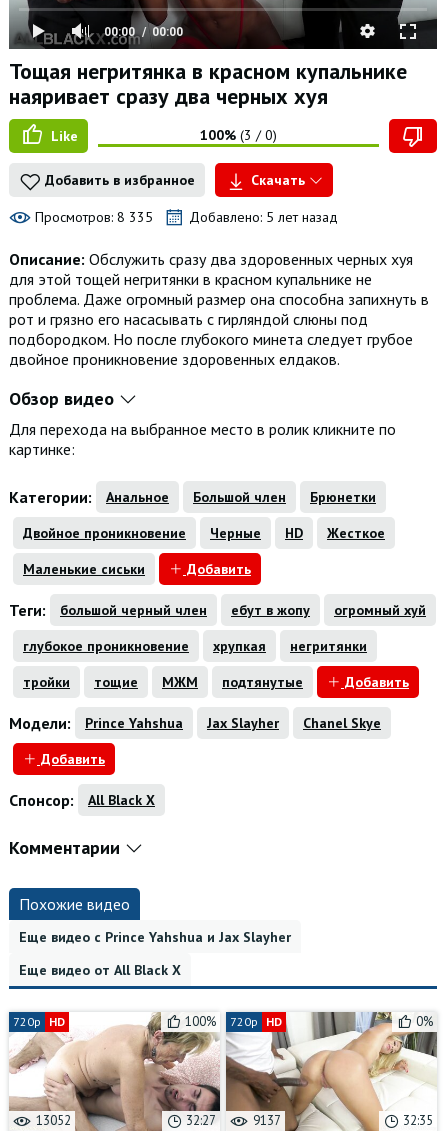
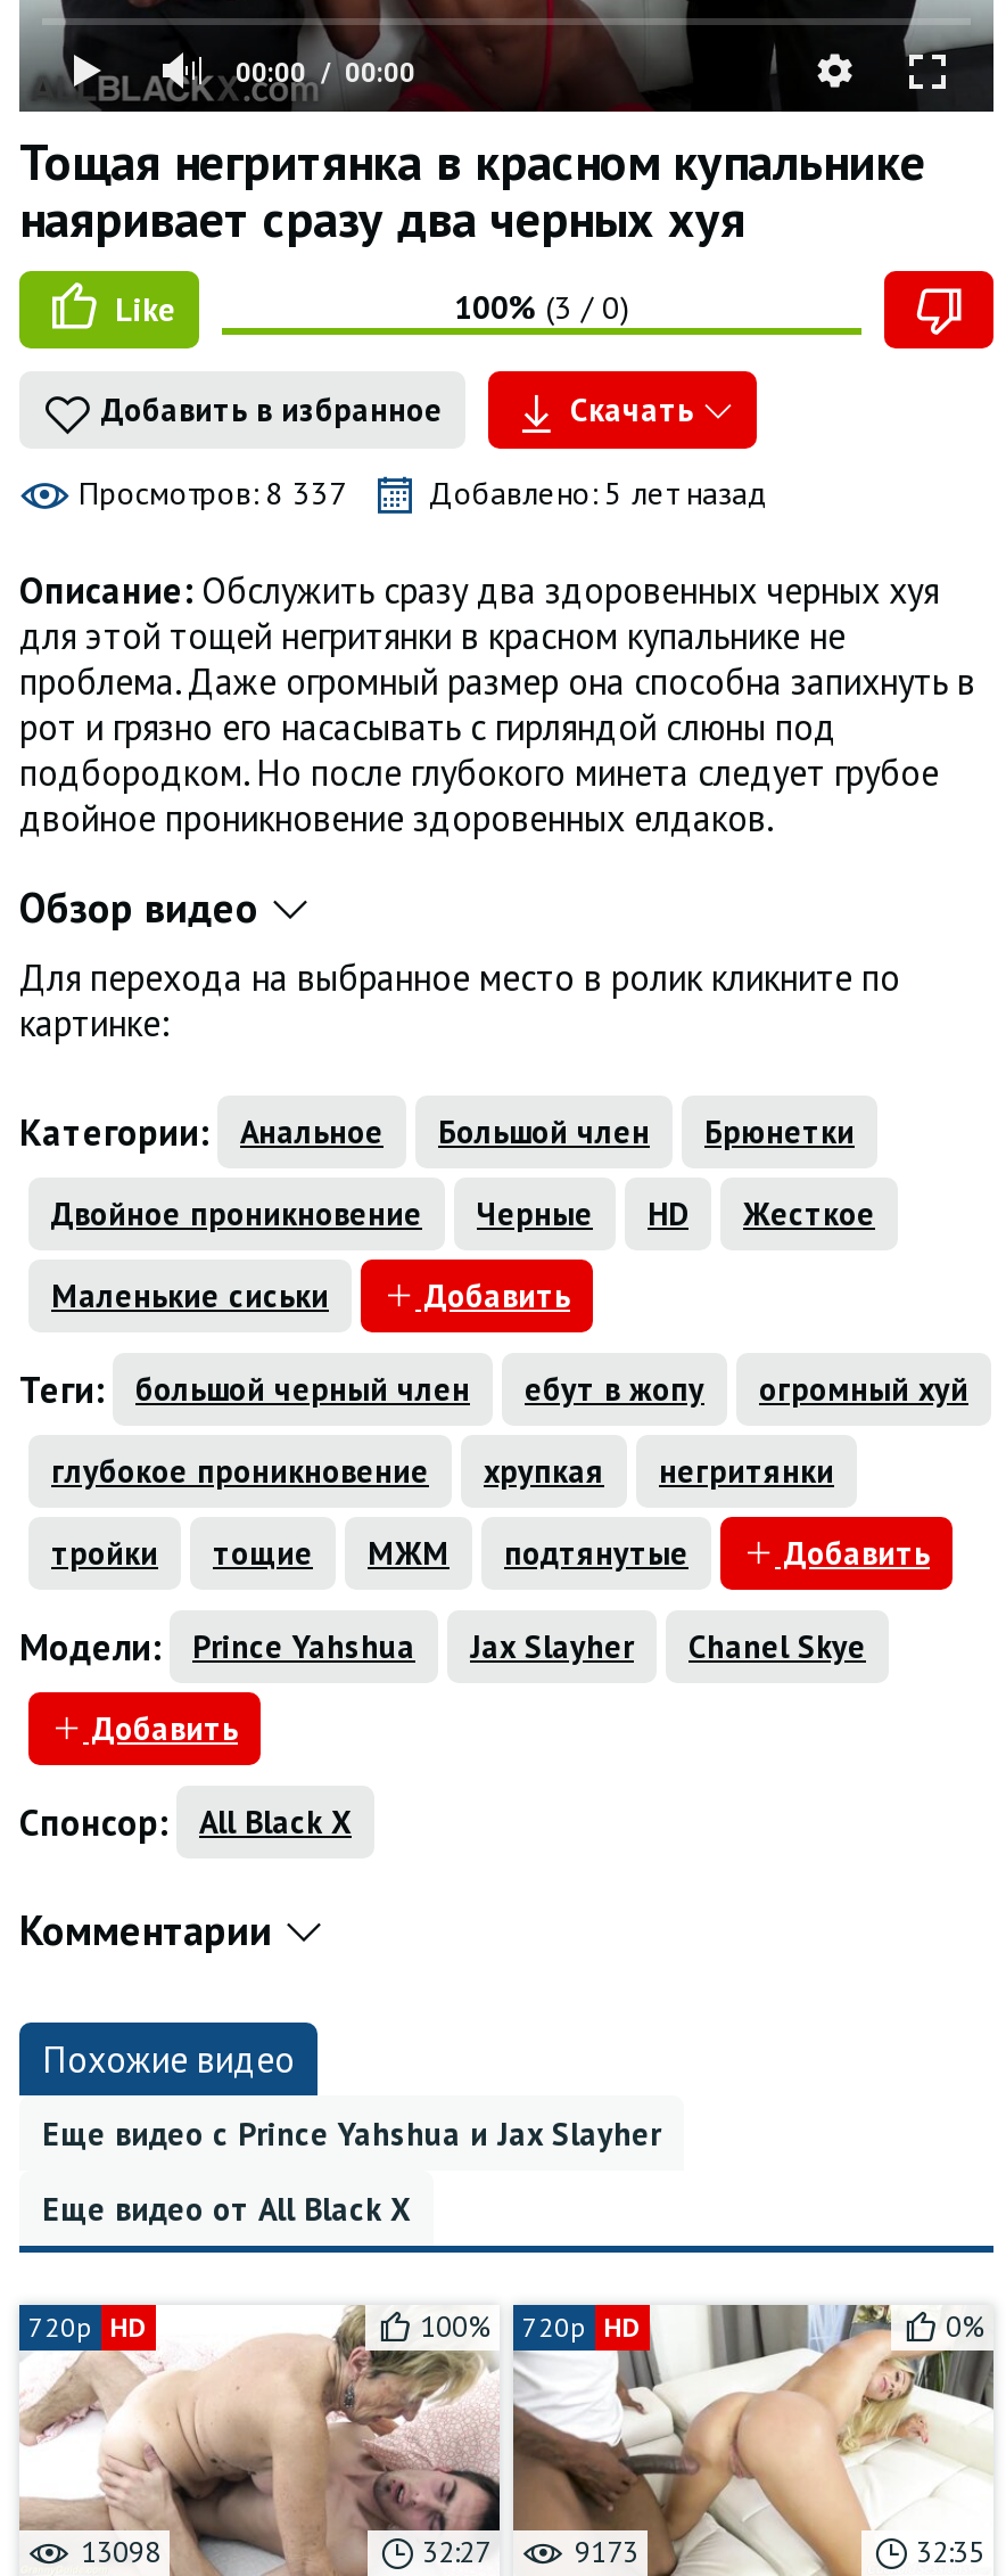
- Просмотров: 8 335 Добавлено: 5 лет назад
+ Просмотров: 8 337 Добавлено: 5 лет назад

- 13052
+ 13098

- 32:27 9137
+ 32:27 9173
